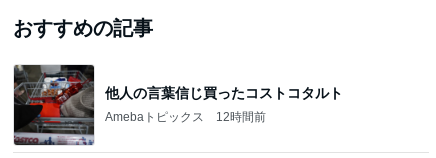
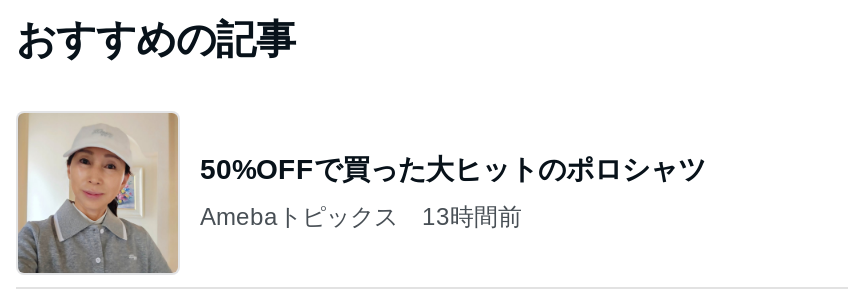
- [image]
- 他人の言葉信じ買ったコストコタルト
+ [image]
+ 50%OFFで買った大ヒットのポロシャツ

- Amebaトピックス 12時間前
+ Amebaトピックス 13時間前
